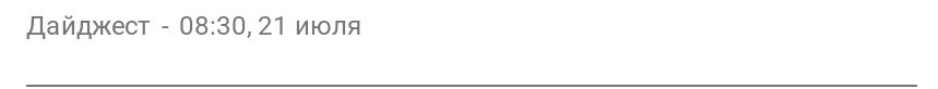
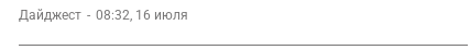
- Дайджест 08:30, 21 июля
+ Дайджест 08:32, 16 июля
